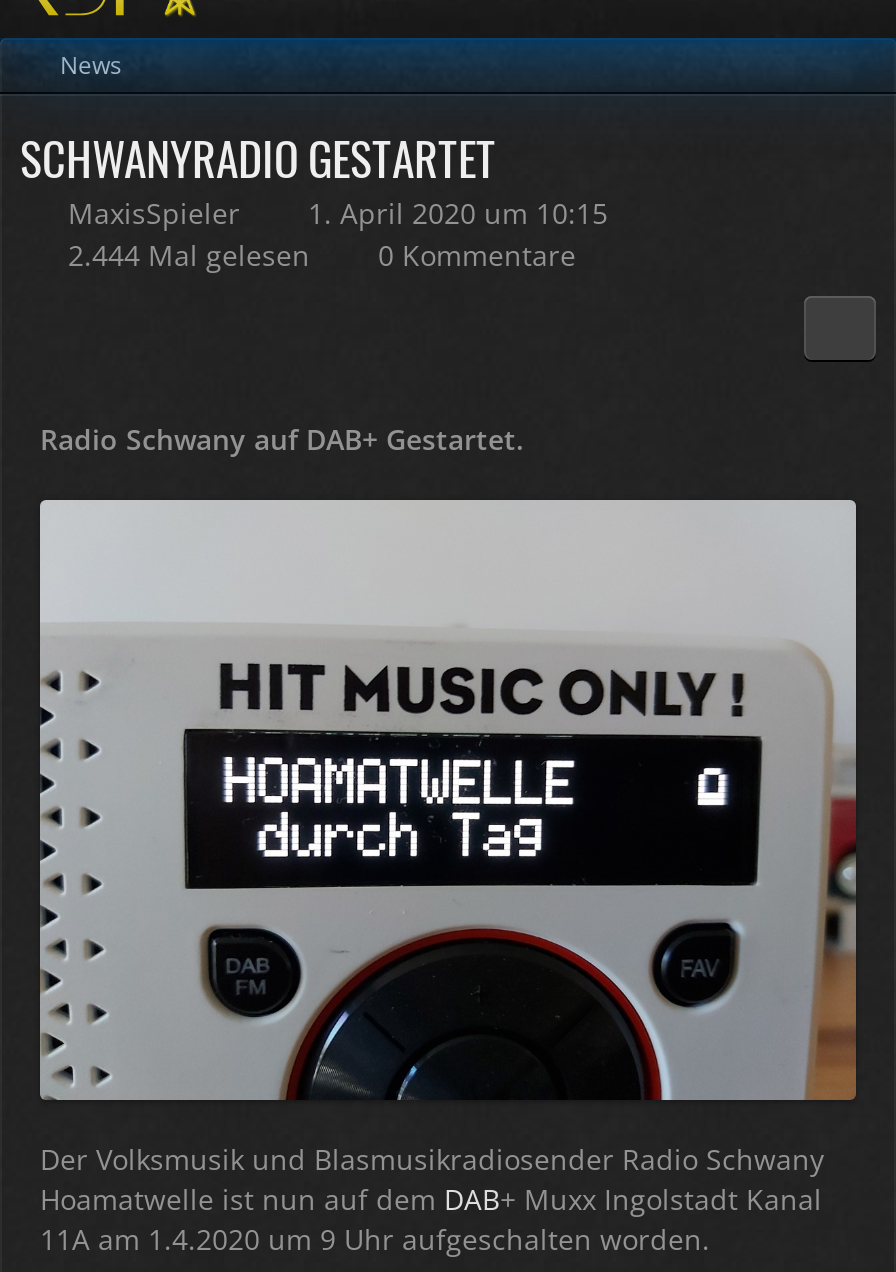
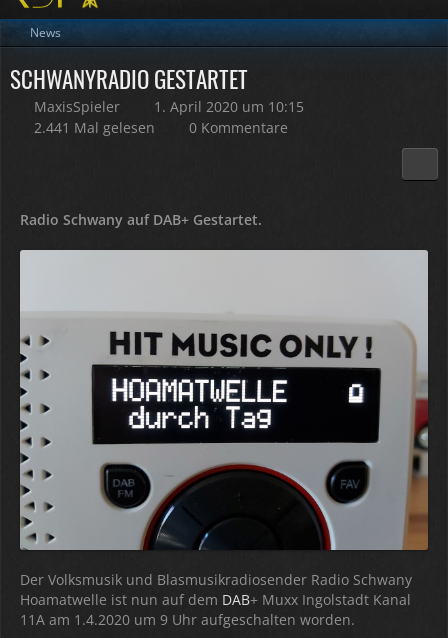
- 2.444 Mal gelesen 0 Kommentare
+ 2.441 Mal gelesen 0 Kommentare
